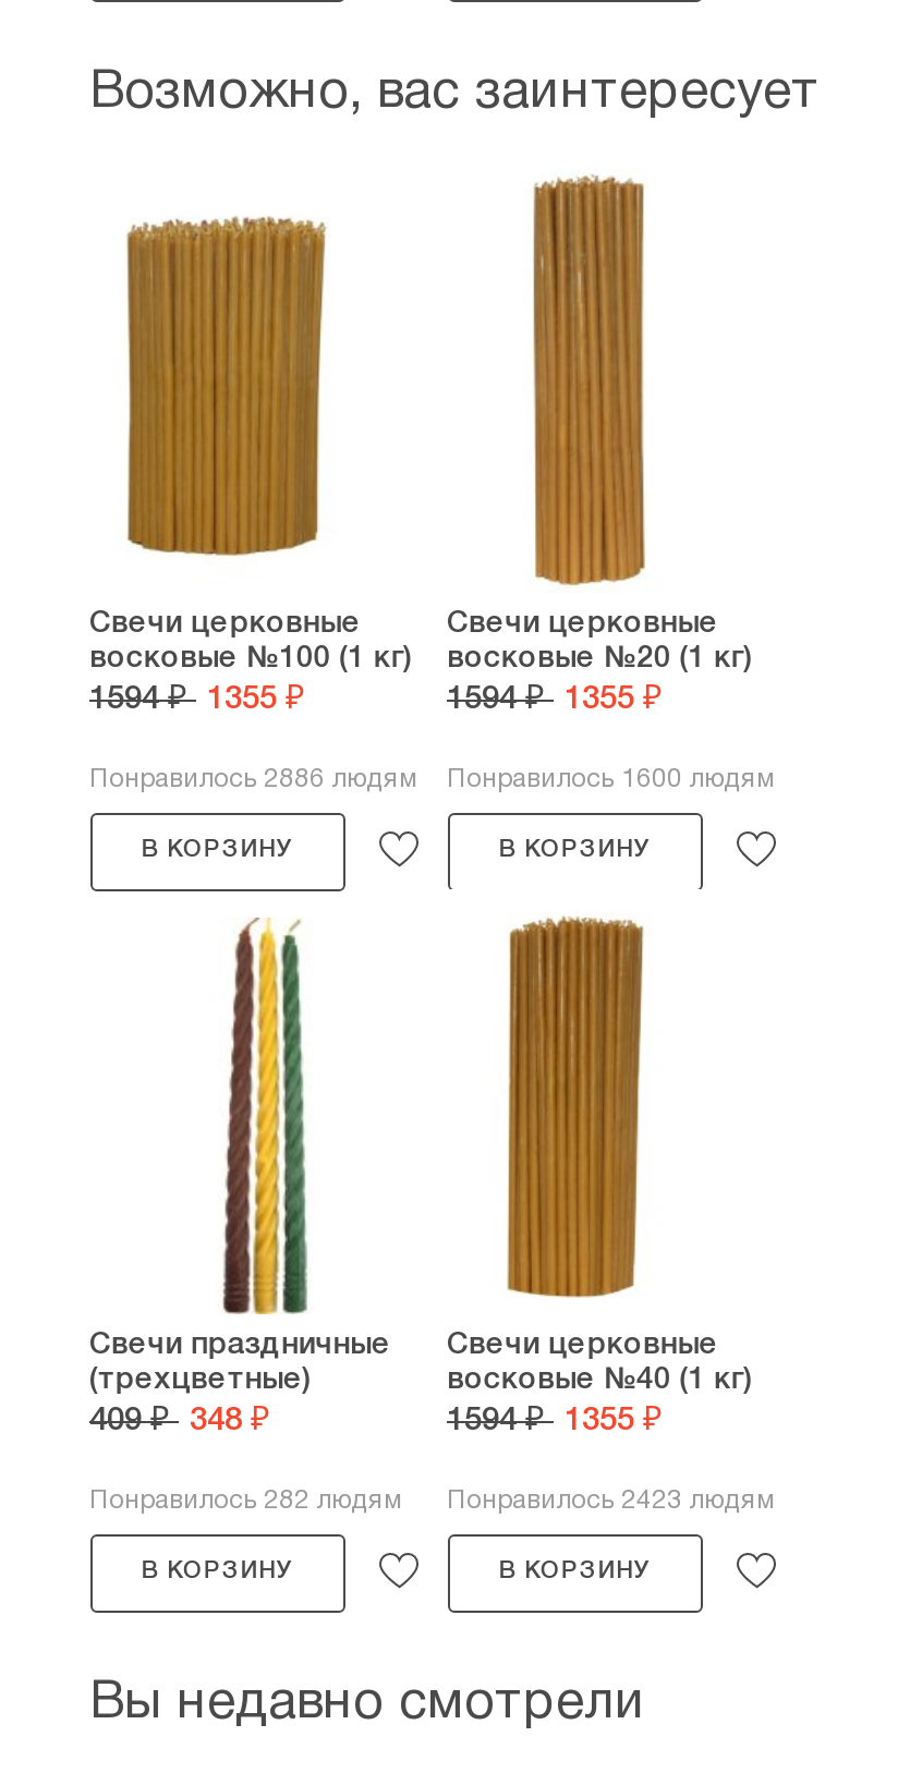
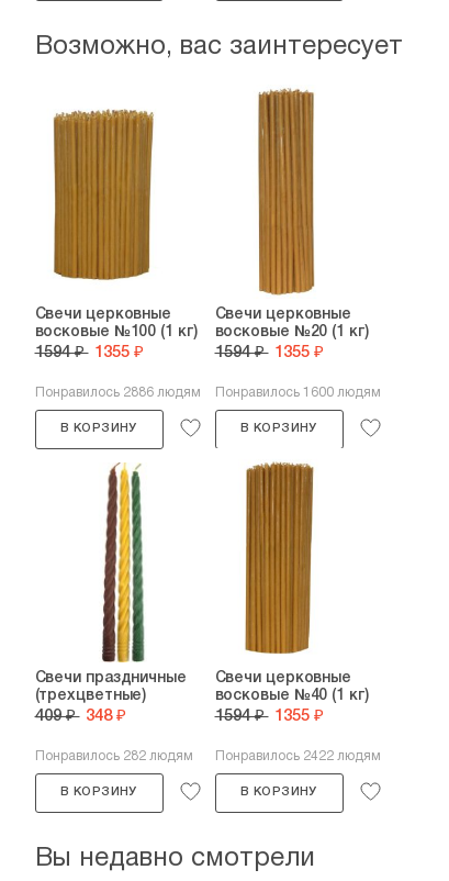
- Понравилось 2423 людям
+ Понравилось 2422 людям
